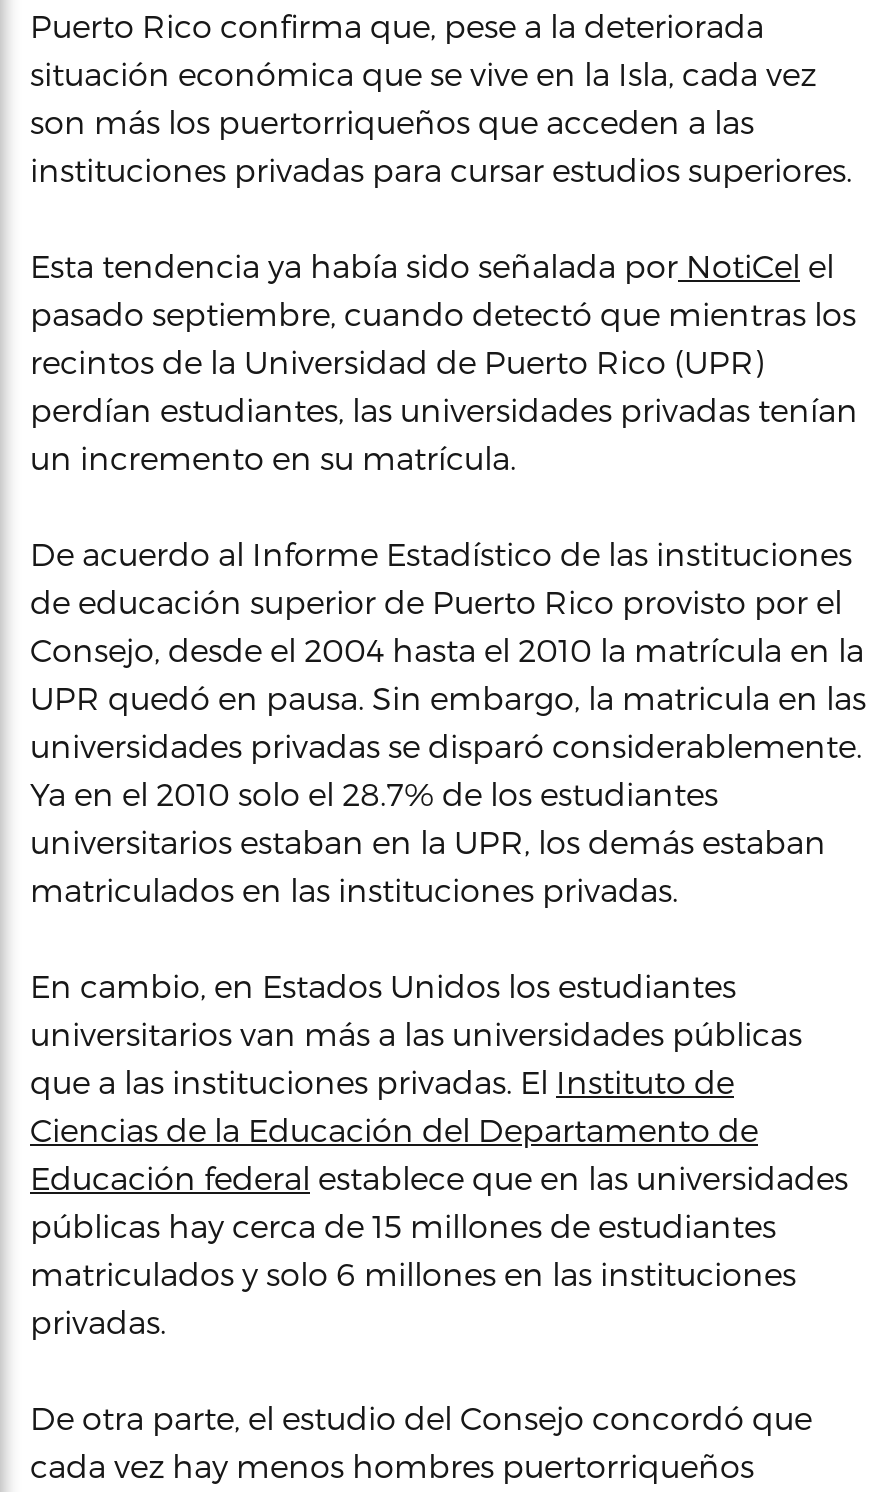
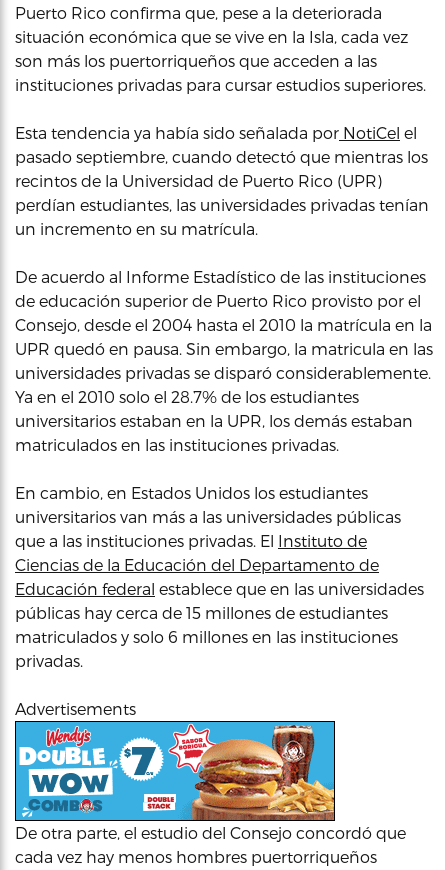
+ [image]

+ Advertisements
